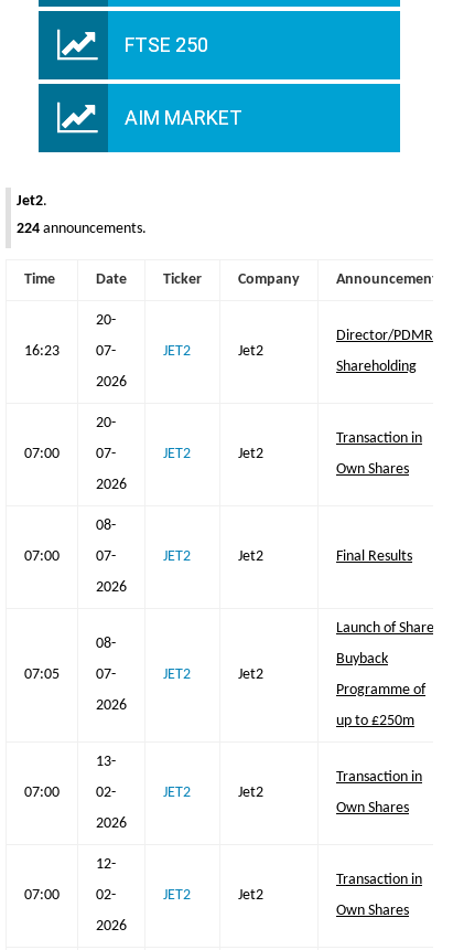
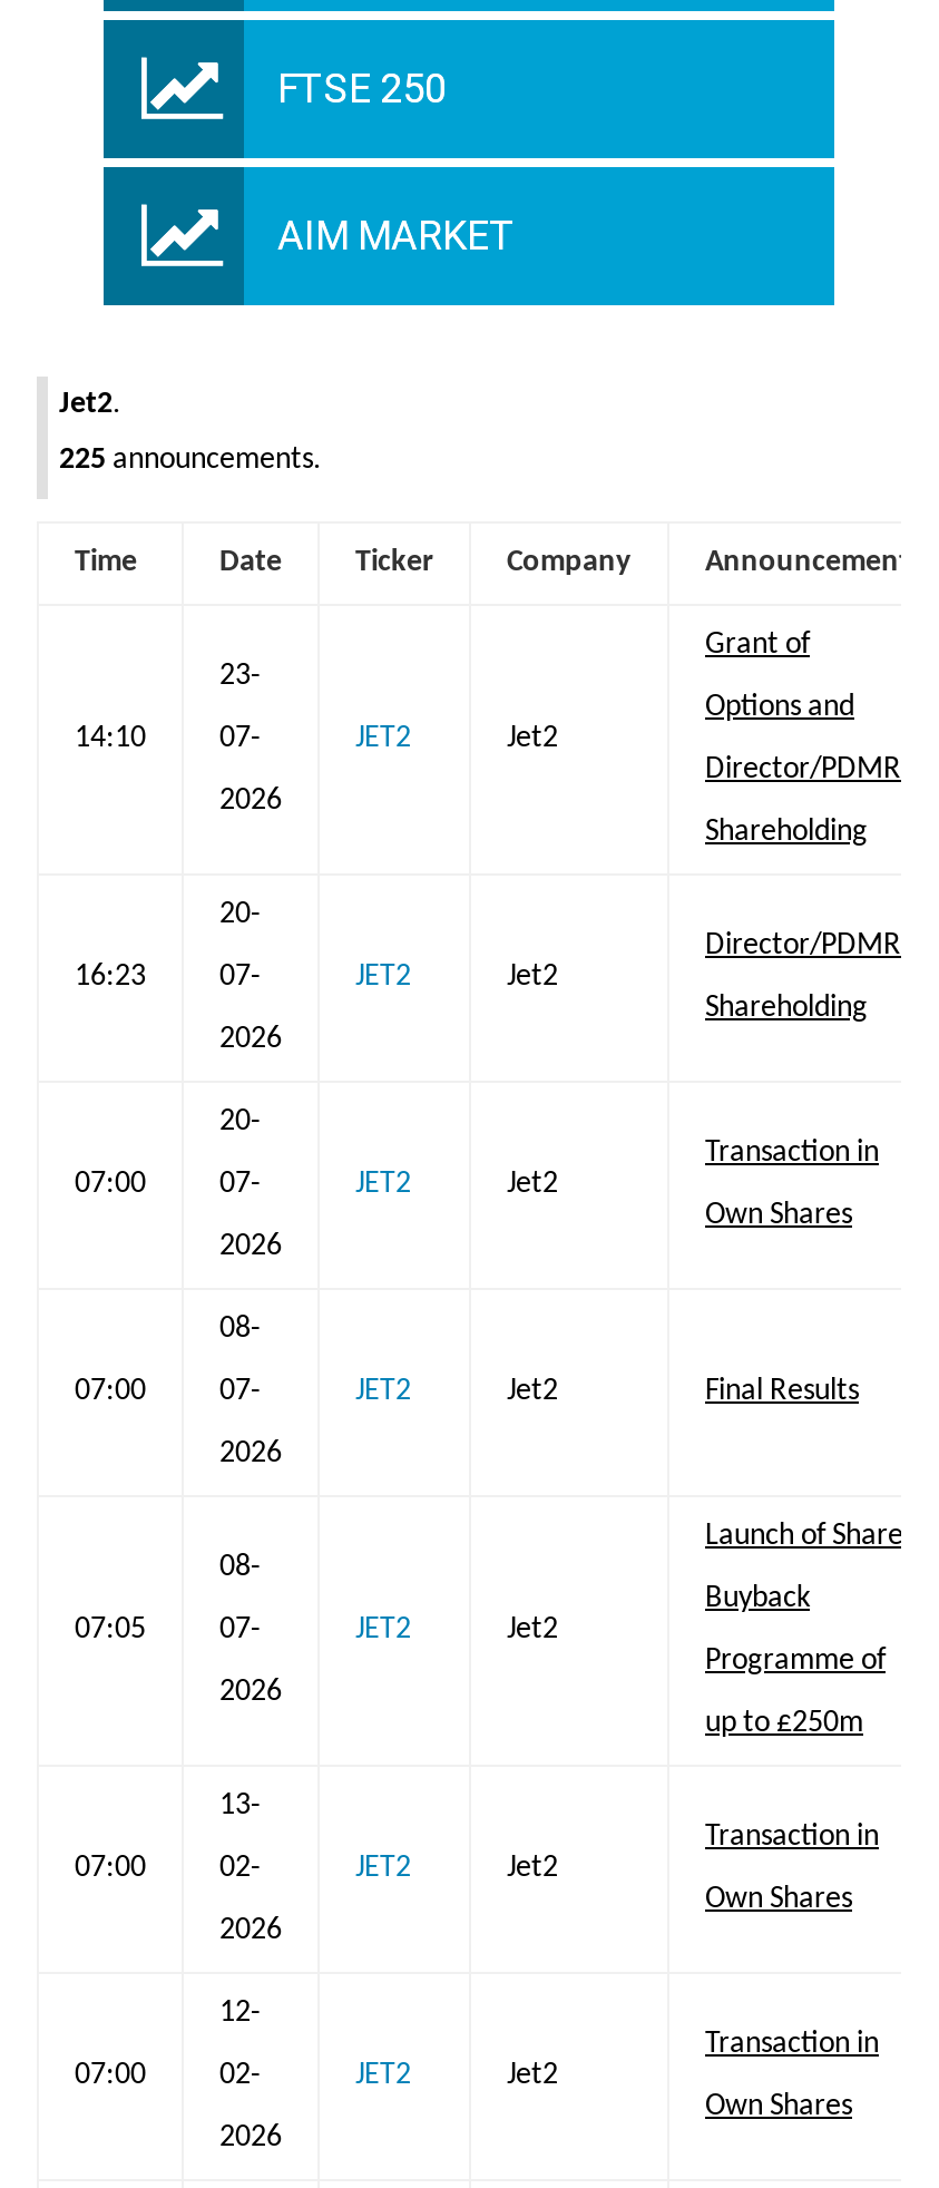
- 224 announcements.
+ 225 announcements.

+ 14:10

+ 23-
+ 07-
+ 2026

+ JET2
+ Jet2

+ Grant of
+ Options and
+ Director/PDMR
+ Shareholding
